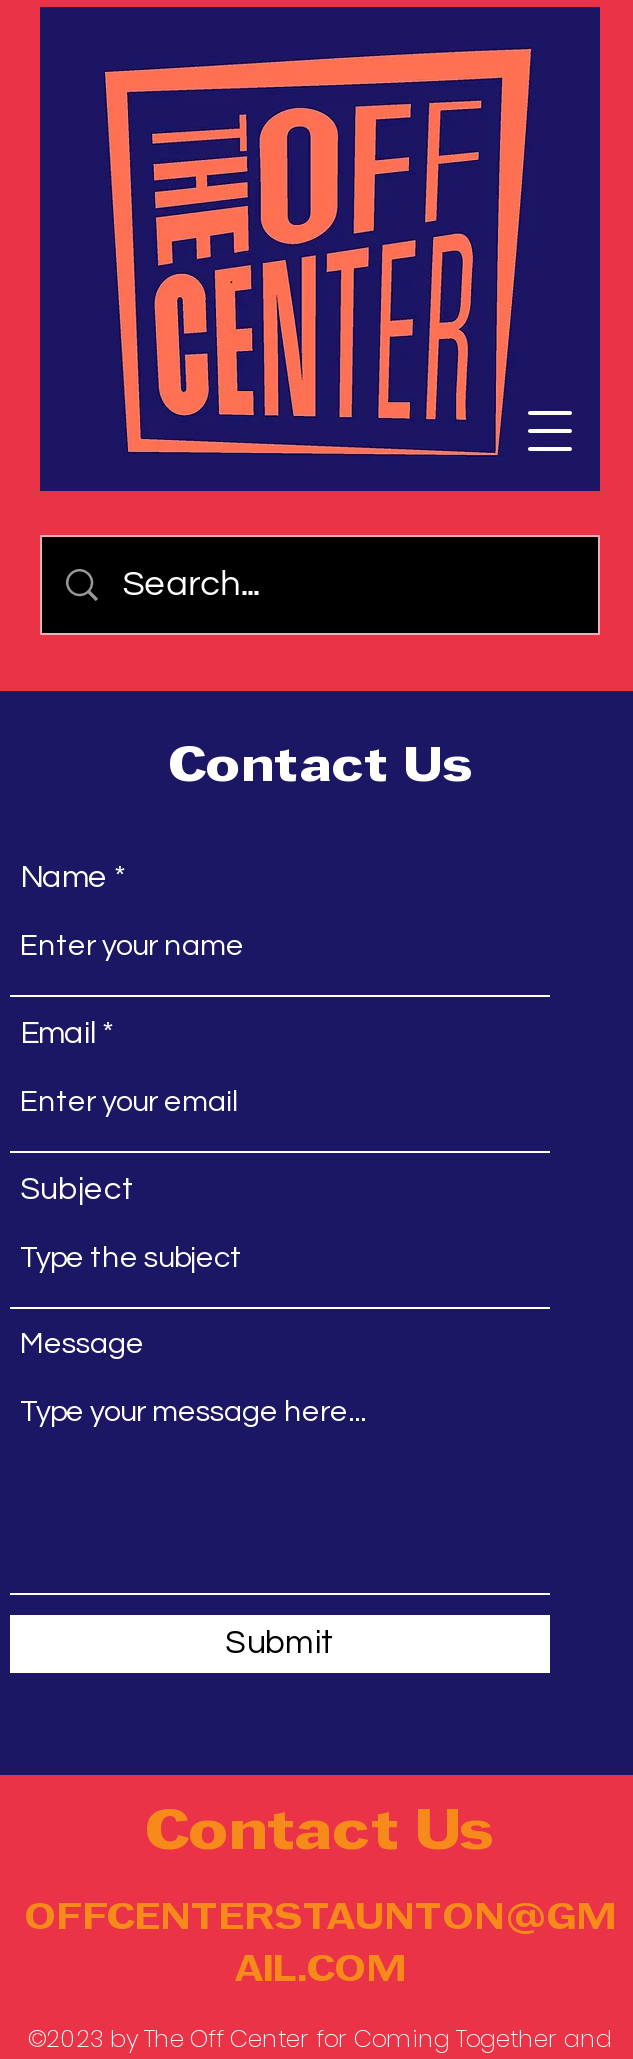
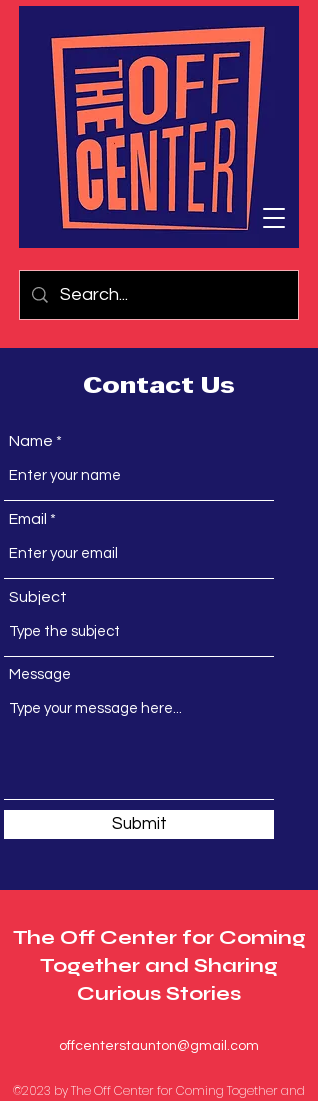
- Contact Us
- OFFCENTERSTAUNTON@GM
- AIL.COM
+ The Off Center for Coming
+ Together and Sharing
+ Curious Stories
+ offcenterstaunton@gmail.com
